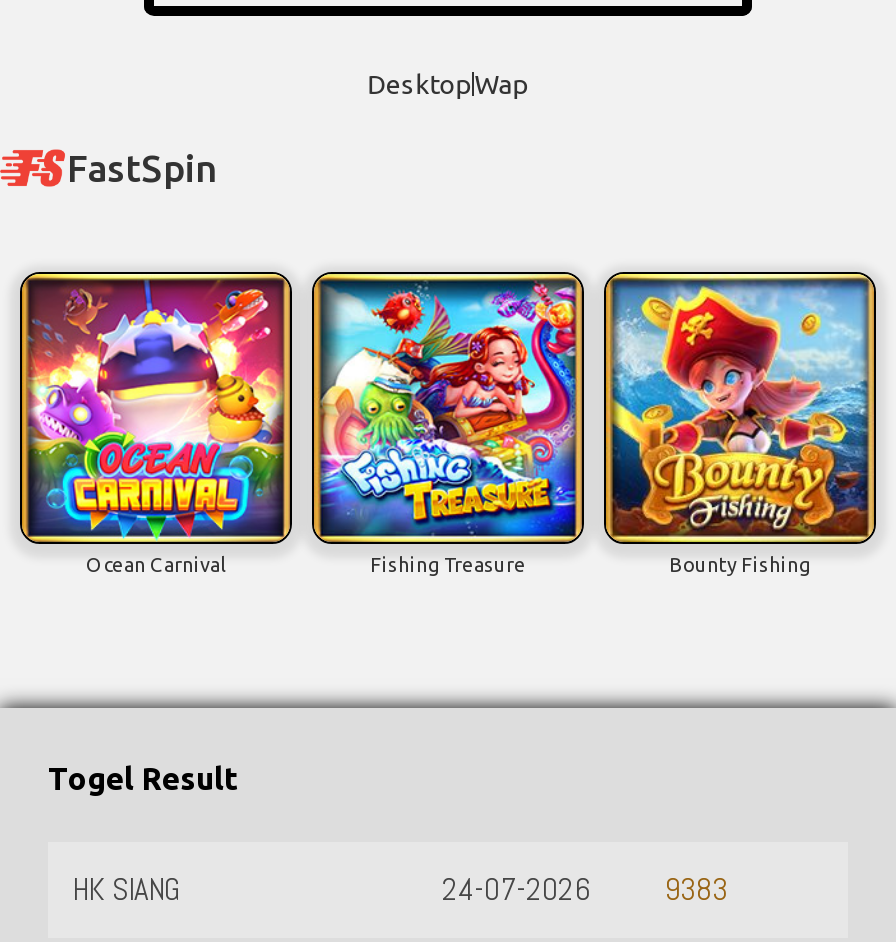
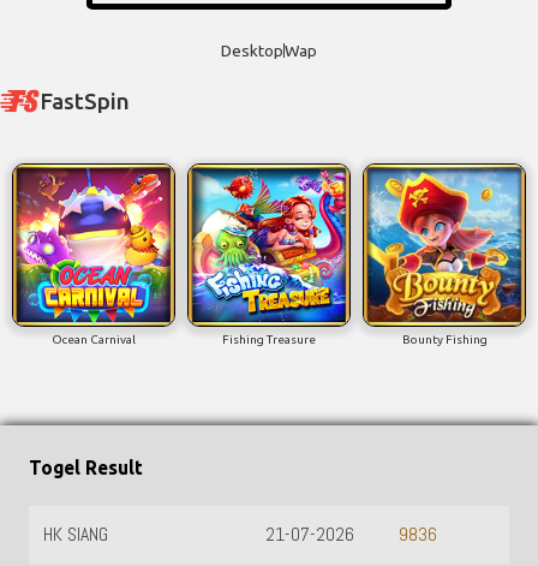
- 24-07-2026
+ 21-07-2026

- 9383
+ 9836
